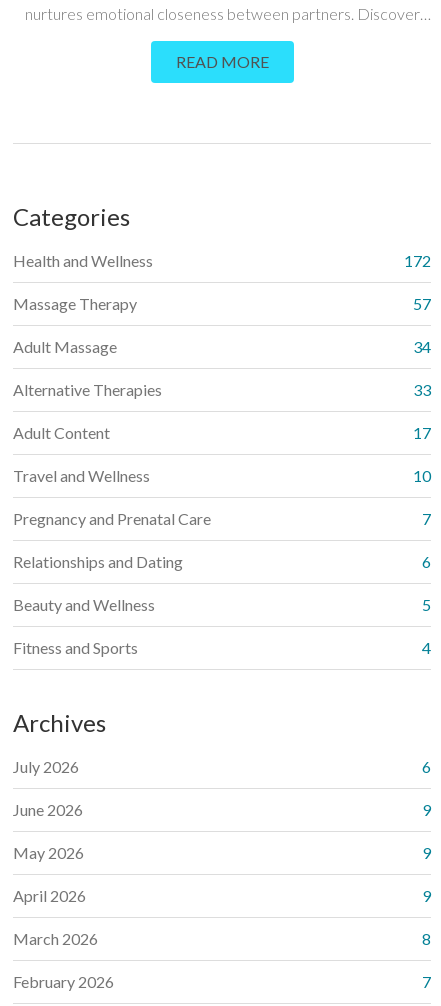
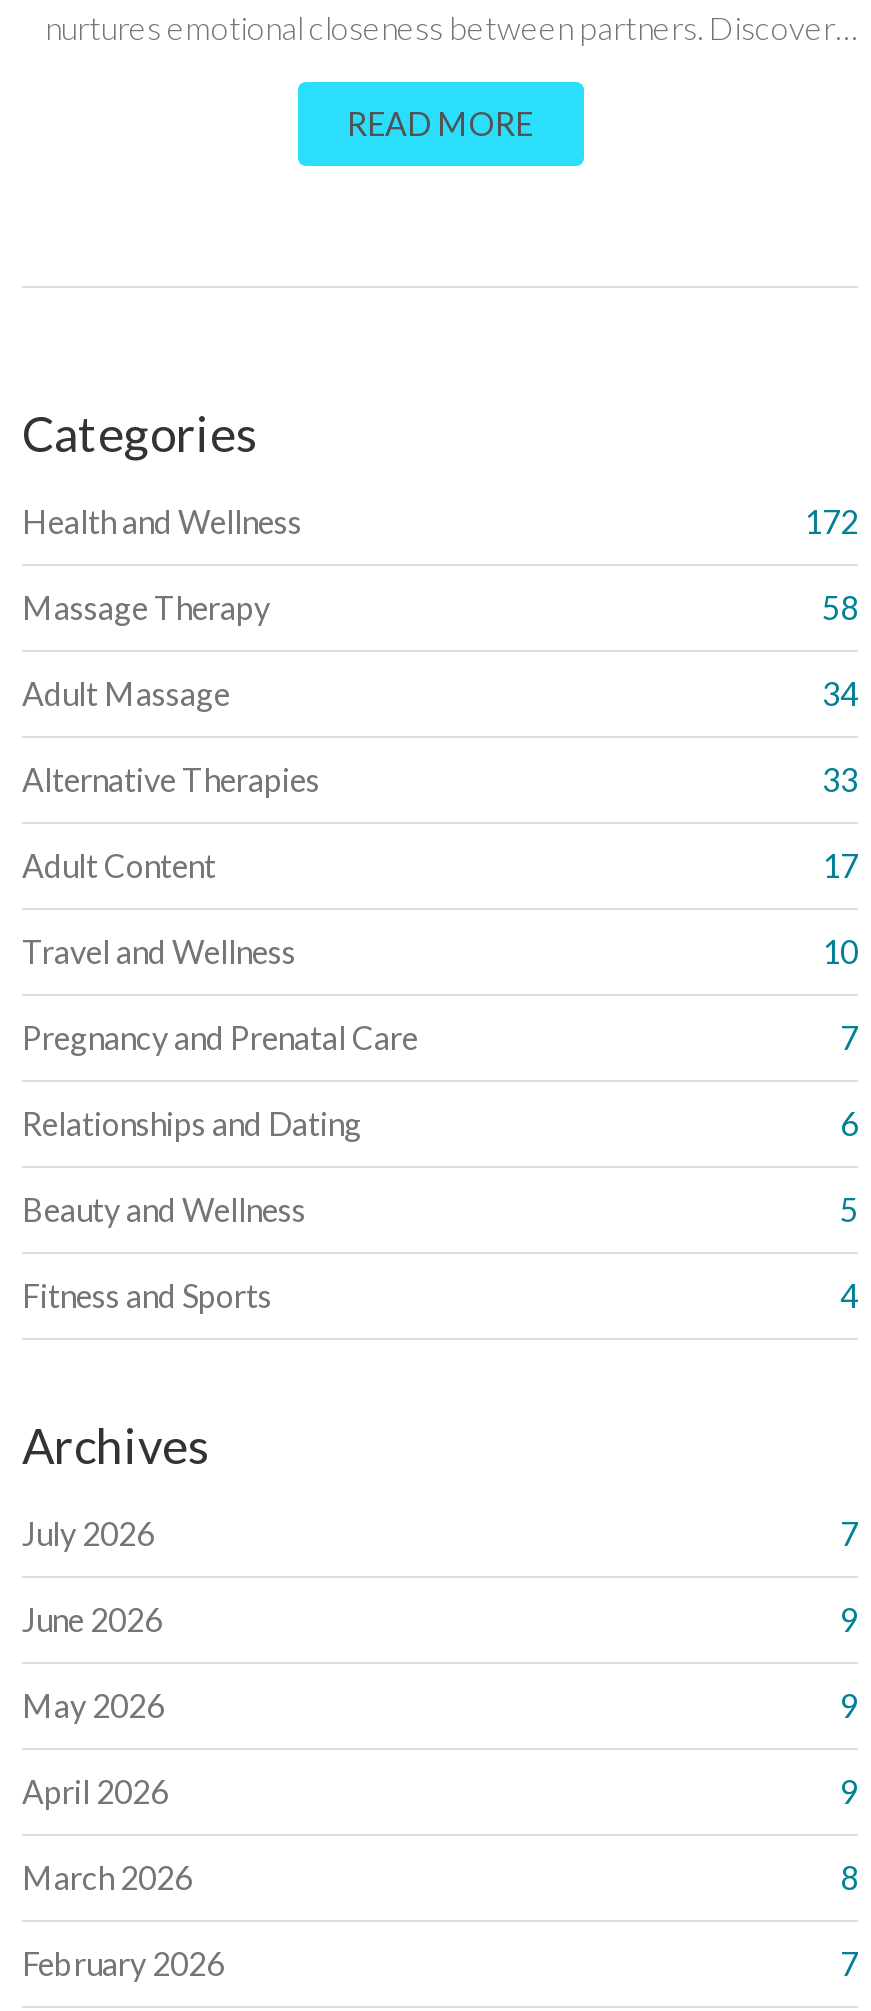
- 57
+ 58

- 6
+ 7
